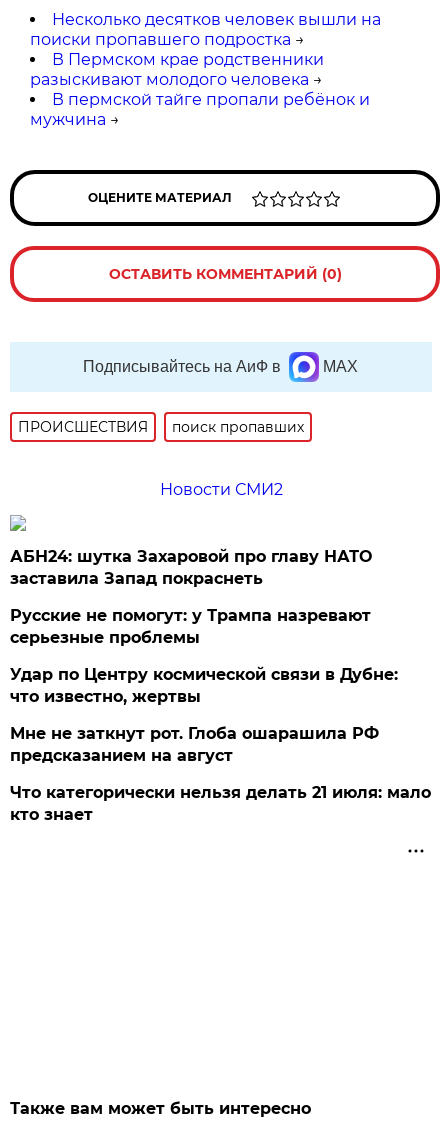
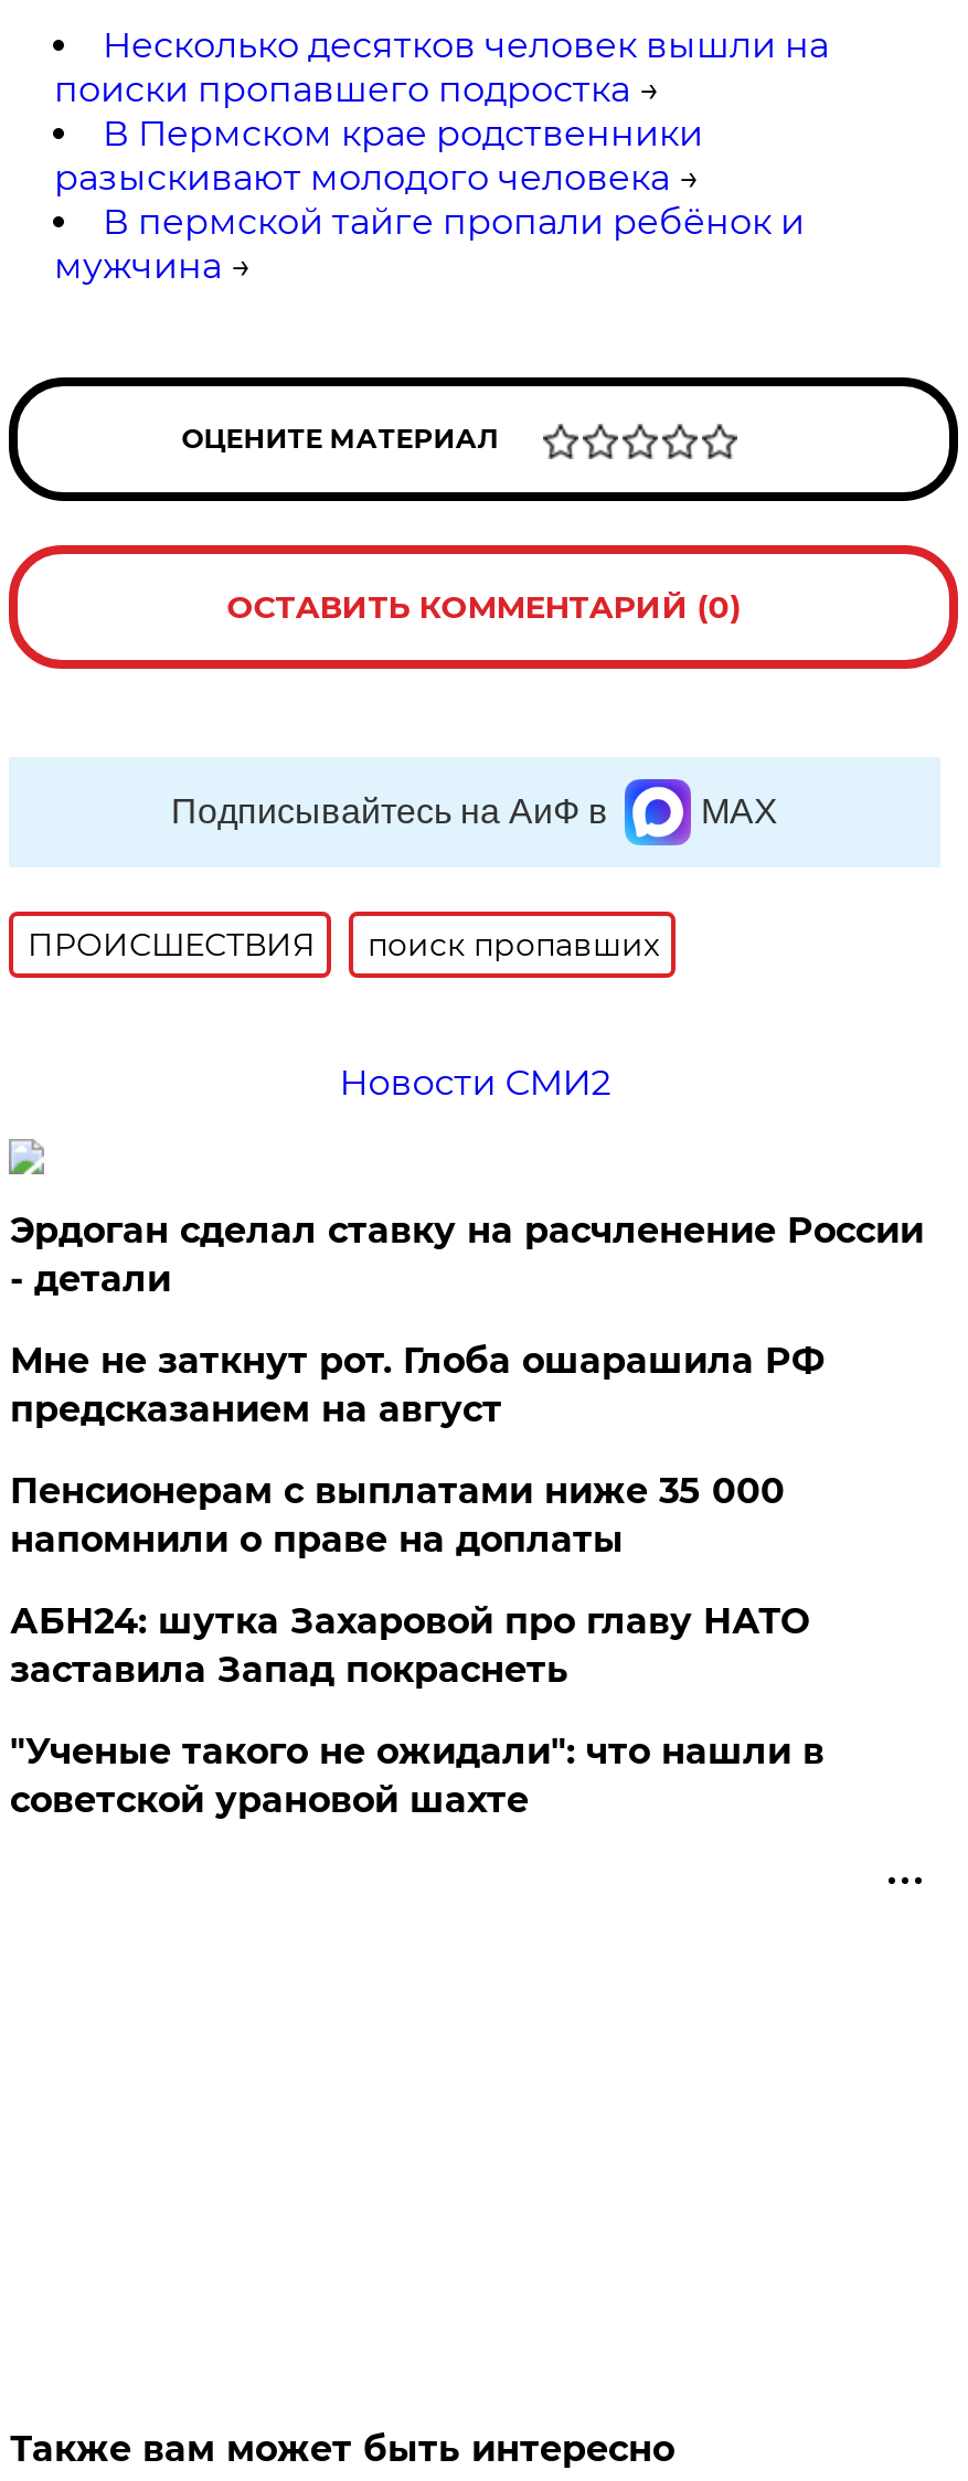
+ Эрдоган сделал ставку на расчленение России
+ - детали
+ Пенсионерам с выплатами ниже 35 000
+ напомнили о праве на доплаты

moved down: АБН24: шутка Захаровой про главу НАТО | заставила Запад покраснеть

- Русские не помогут: у Трампа назревают
- серьезные проблемы
- Удар по Центру космической связи в Дубне:
- что известно, жертвы
- Что категорически нельзя делать 21 июля: мало
- кто знает
+ "Ученые такого не ожидали": что нашли в
+ советской урановой шахте

moved up: Мне не заткнут рот. Глоба ошарашила РФ | предсказанием на август
